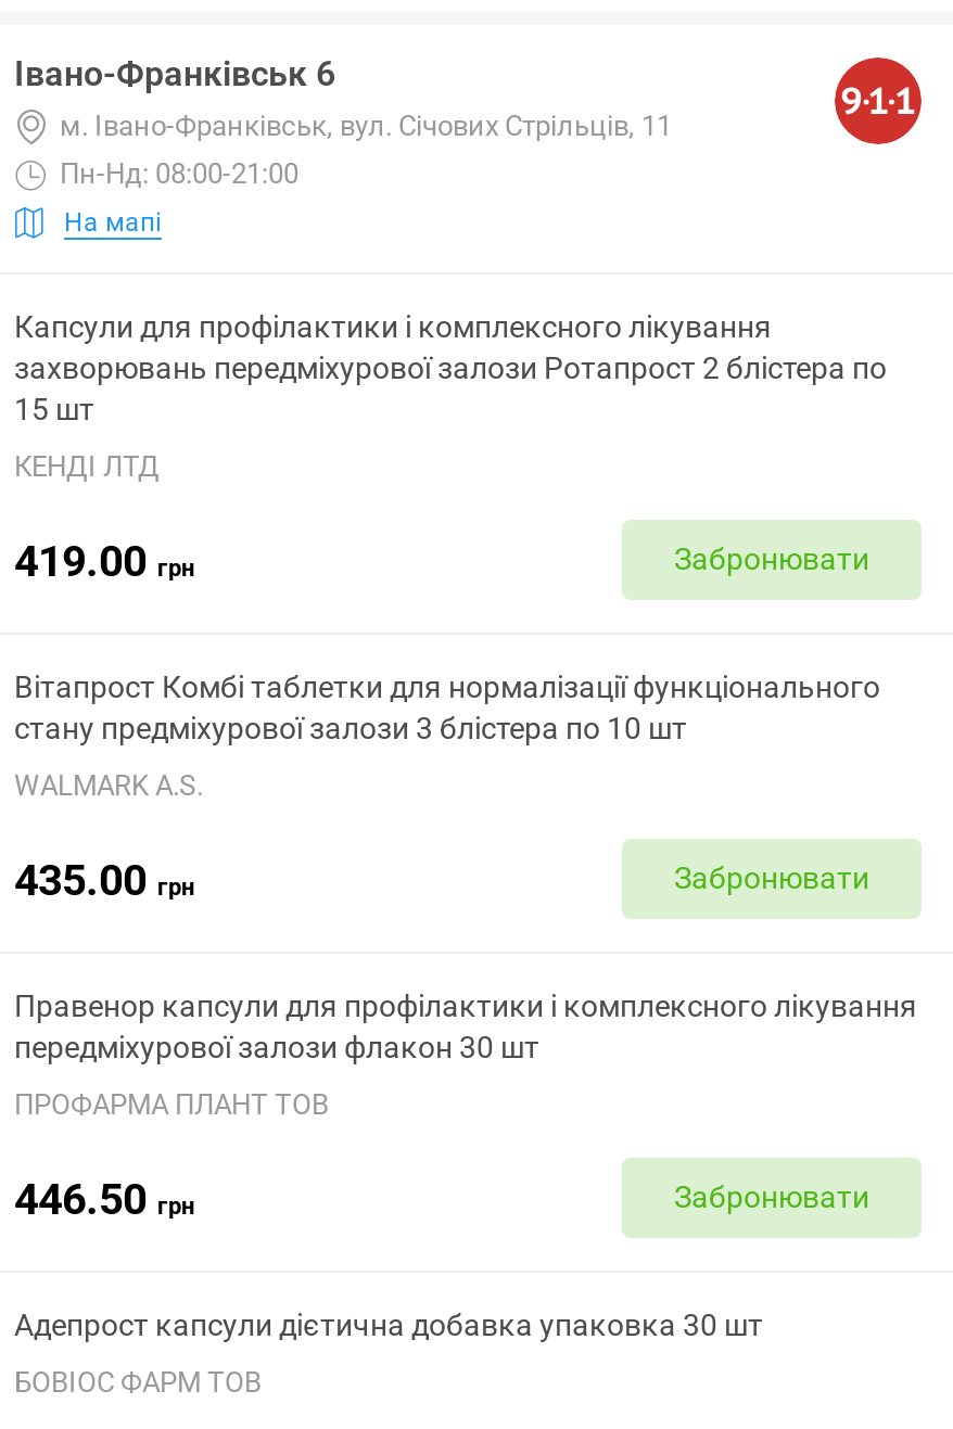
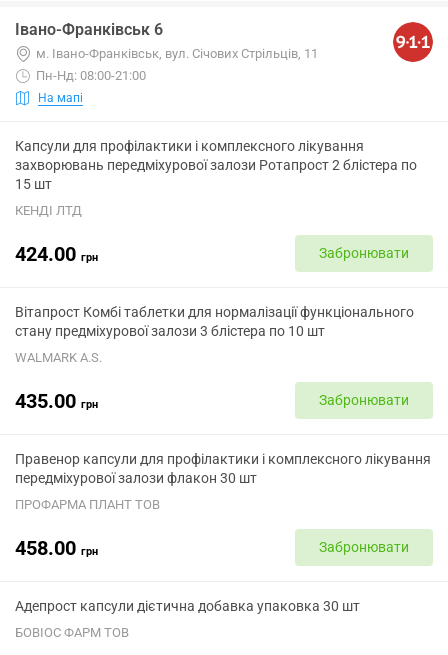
- 419.00 грн
+ 424.00 грн

- 446.50 грн
+ 458.00 грн
